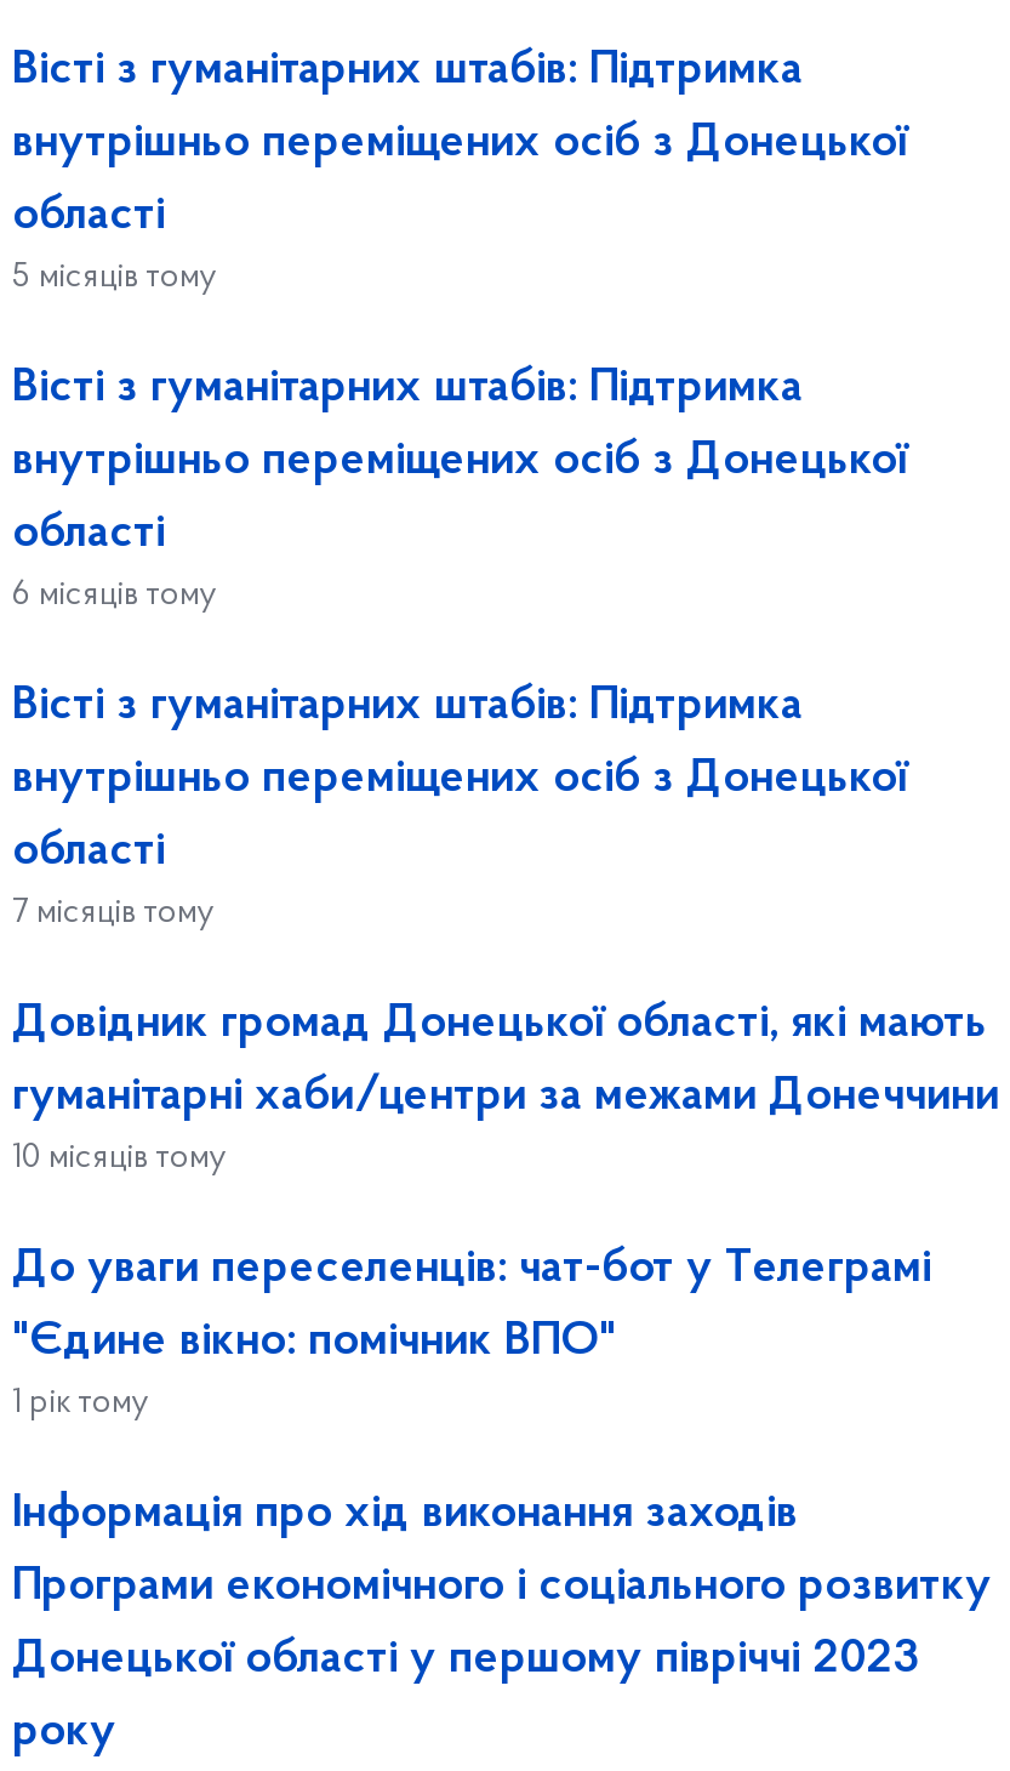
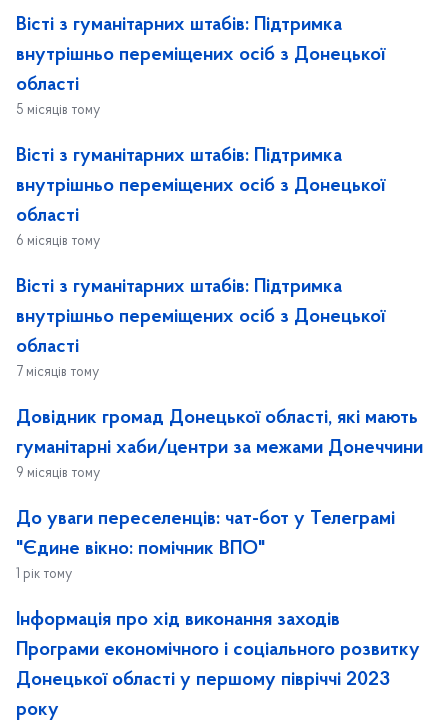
- 10 місяців тому
+ 9 місяців тому
